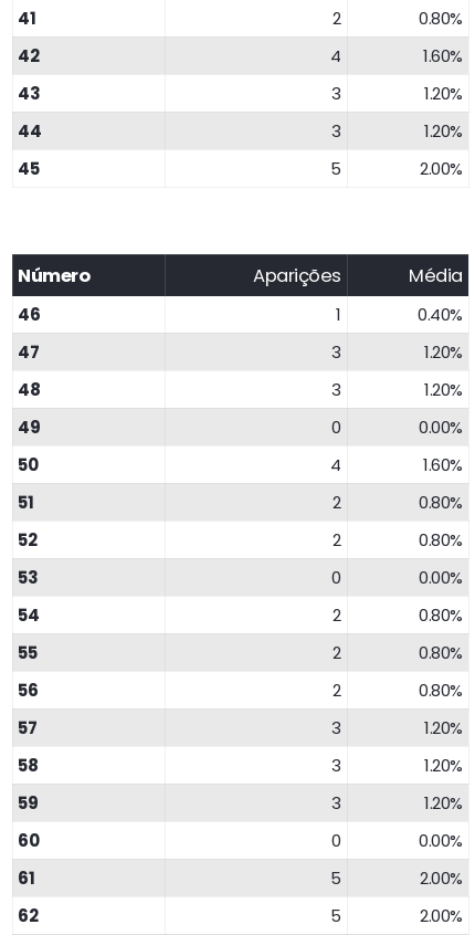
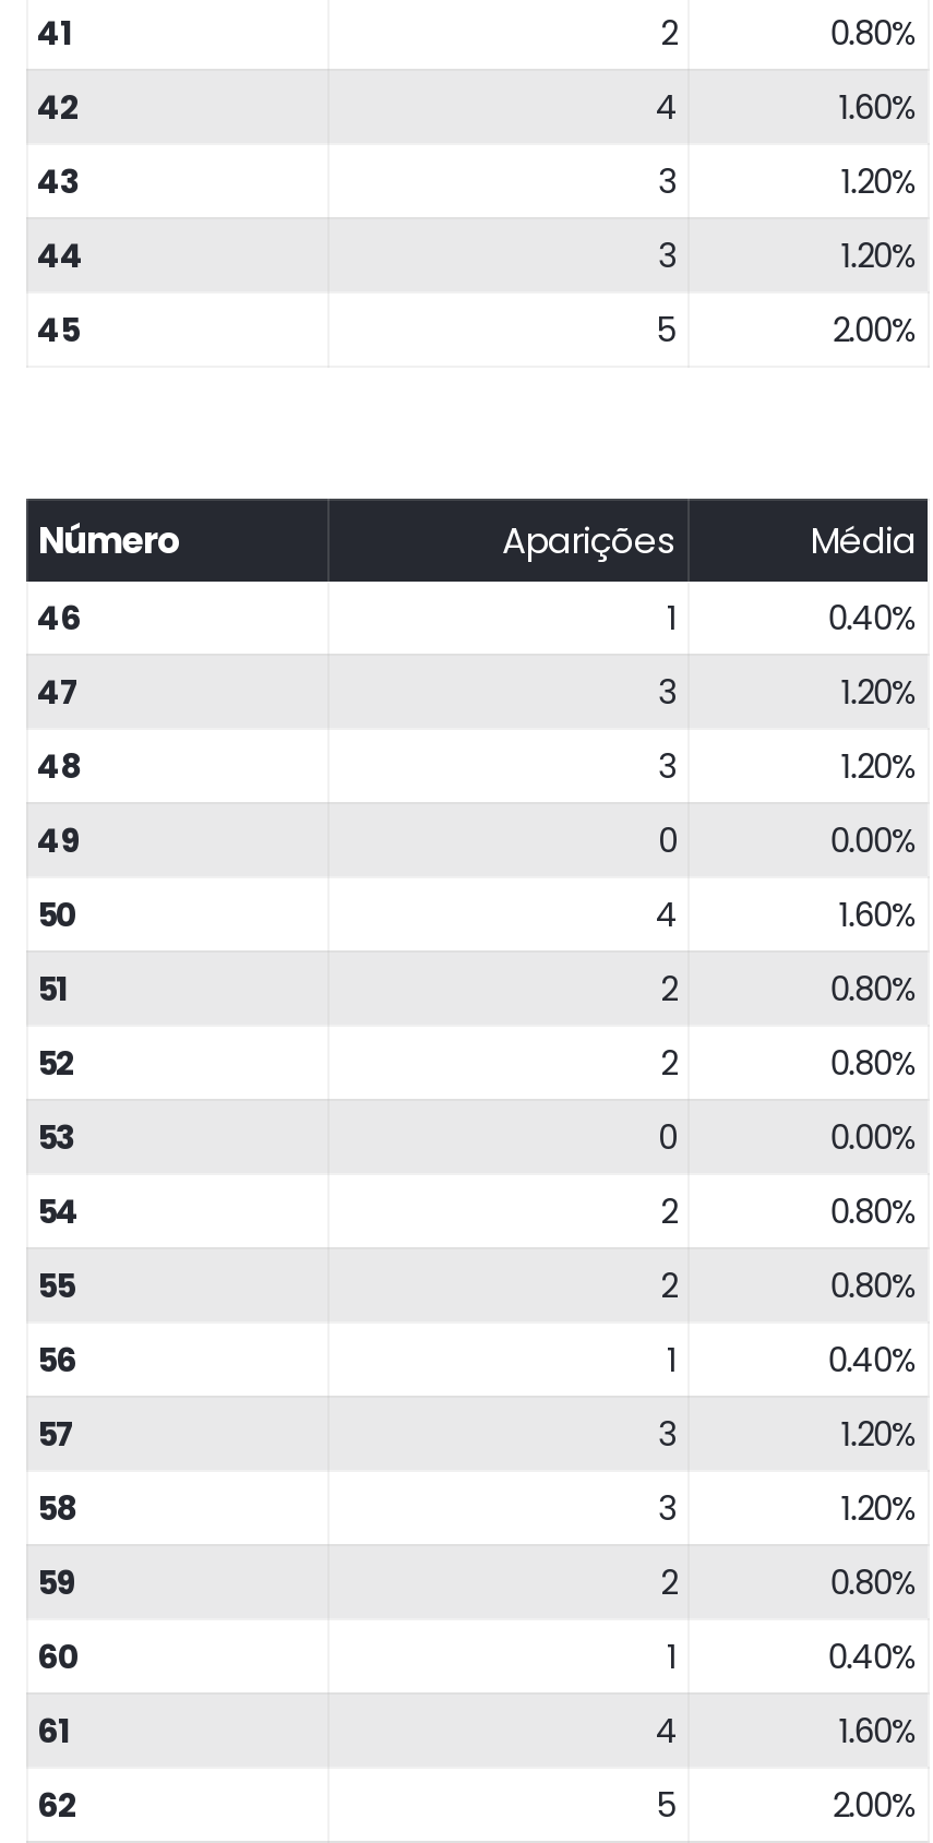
- 2
+ 1

- 0.80%
+ 0.40%

- 3
+ 2

- 1.20%
+ 0.80%

- 0
+ 1

- 0.00%
+ 0.40%

- 5
+ 4

- 2.00%
+ 1.60%
